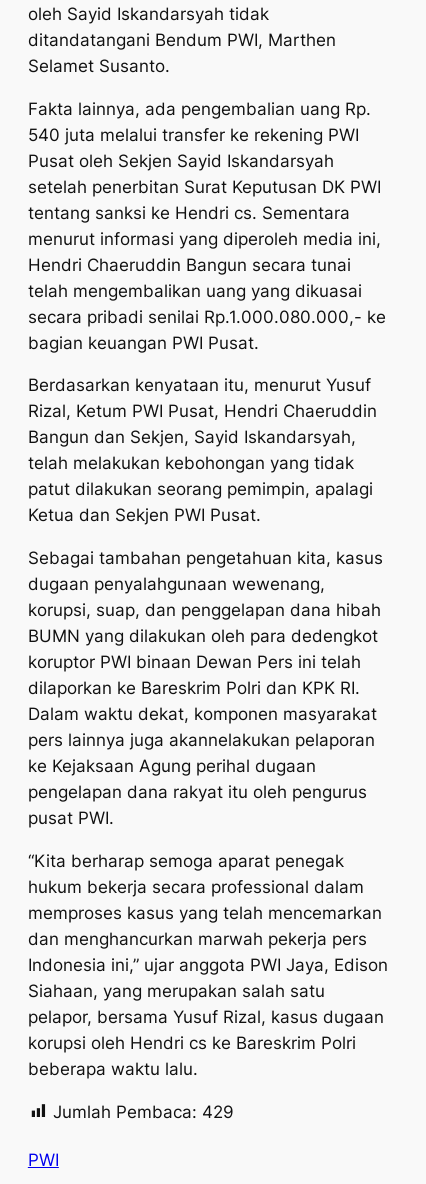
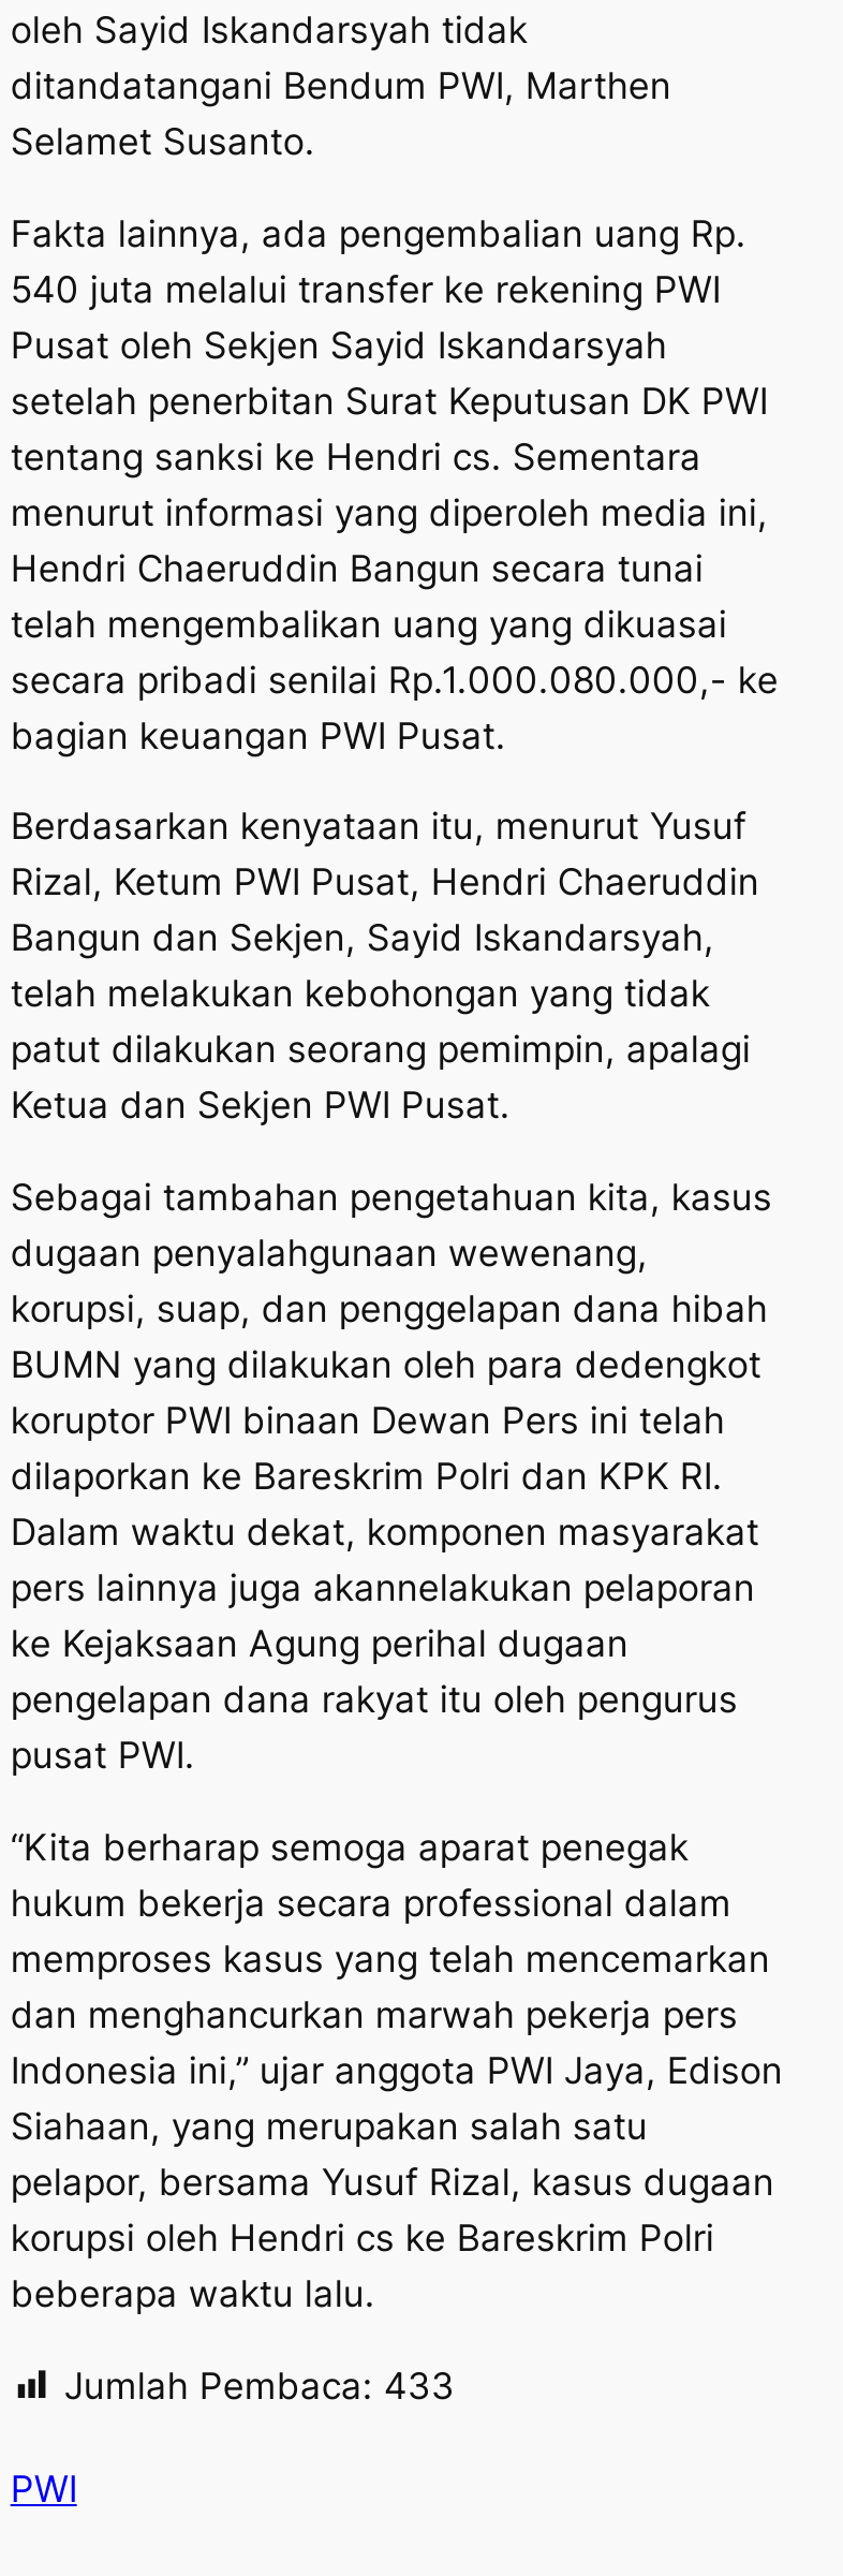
- Jumlah Pembaca: 429
+ Jumlah Pembaca: 433
